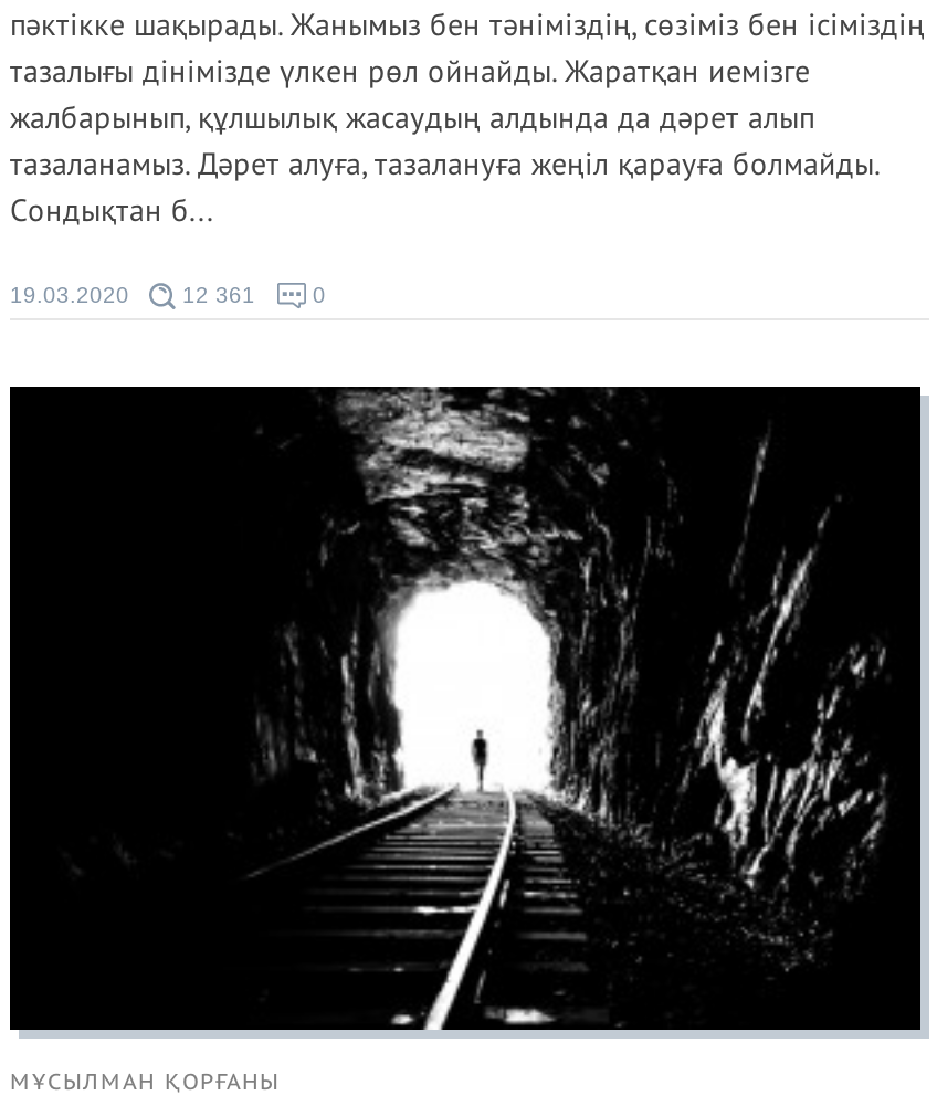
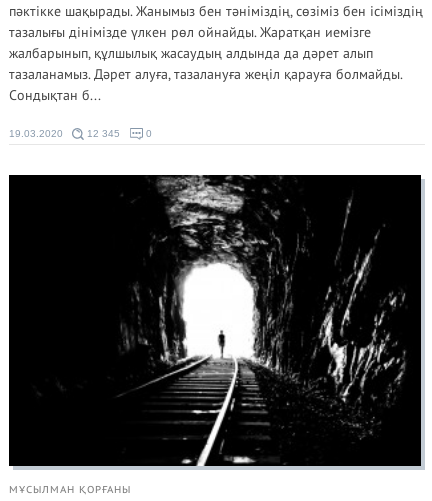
- 19.03.2020 12 361
+ 19.03.2020 12 345
